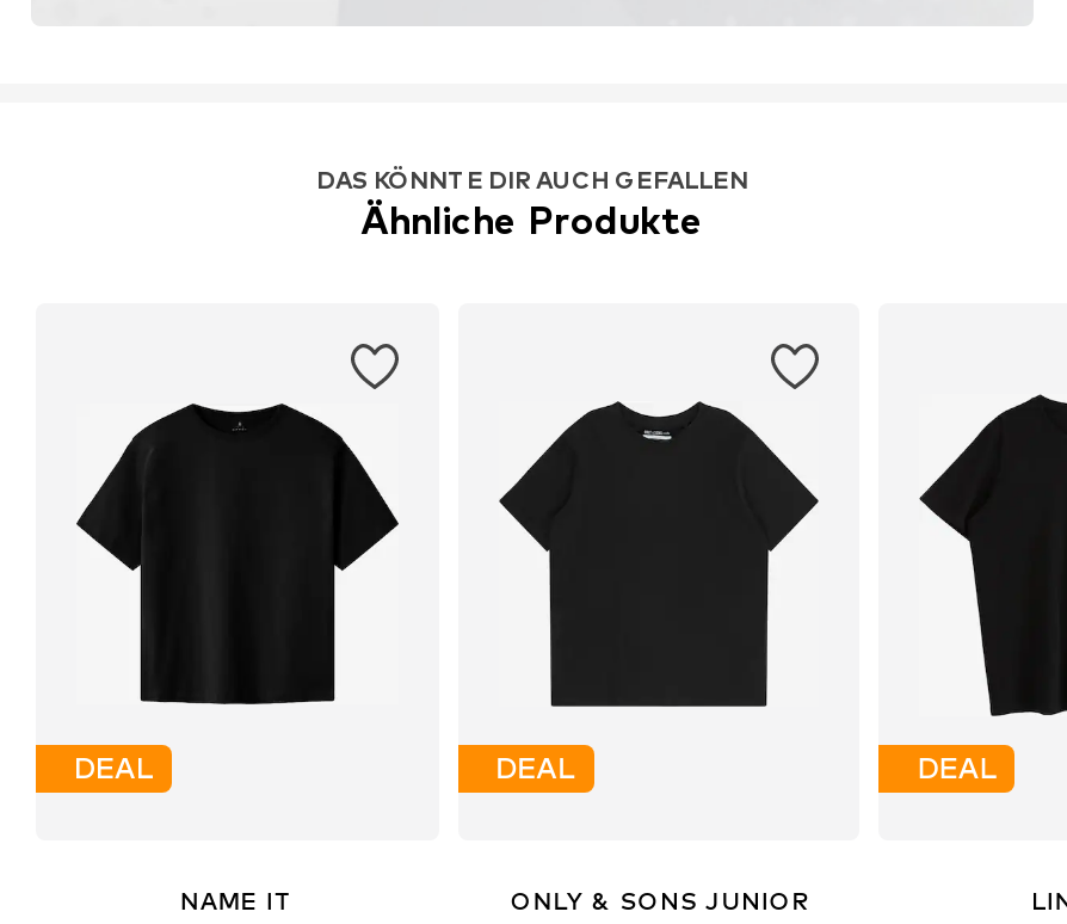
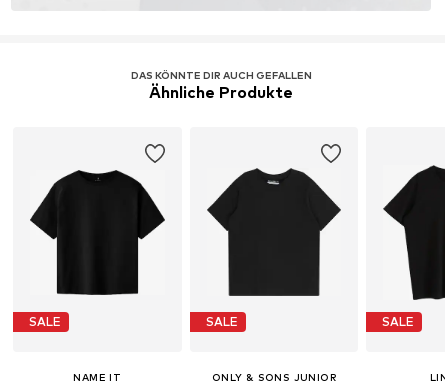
- DEAL
+ SALE

- DEAL
+ SALE

- DEAL
+ SALE
